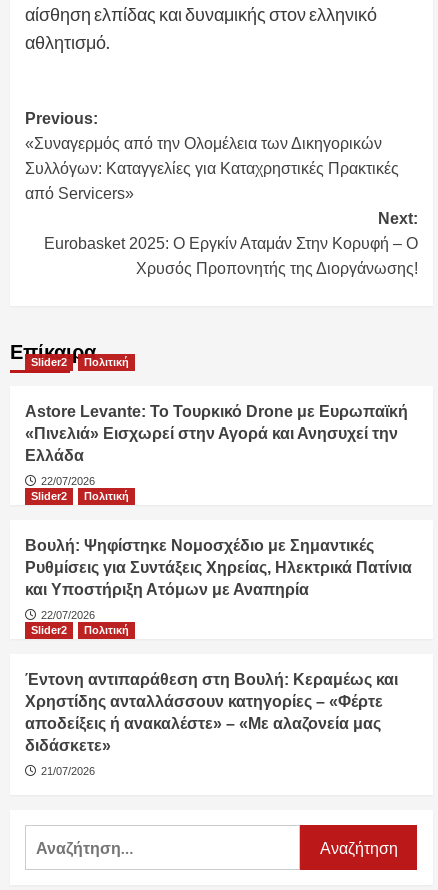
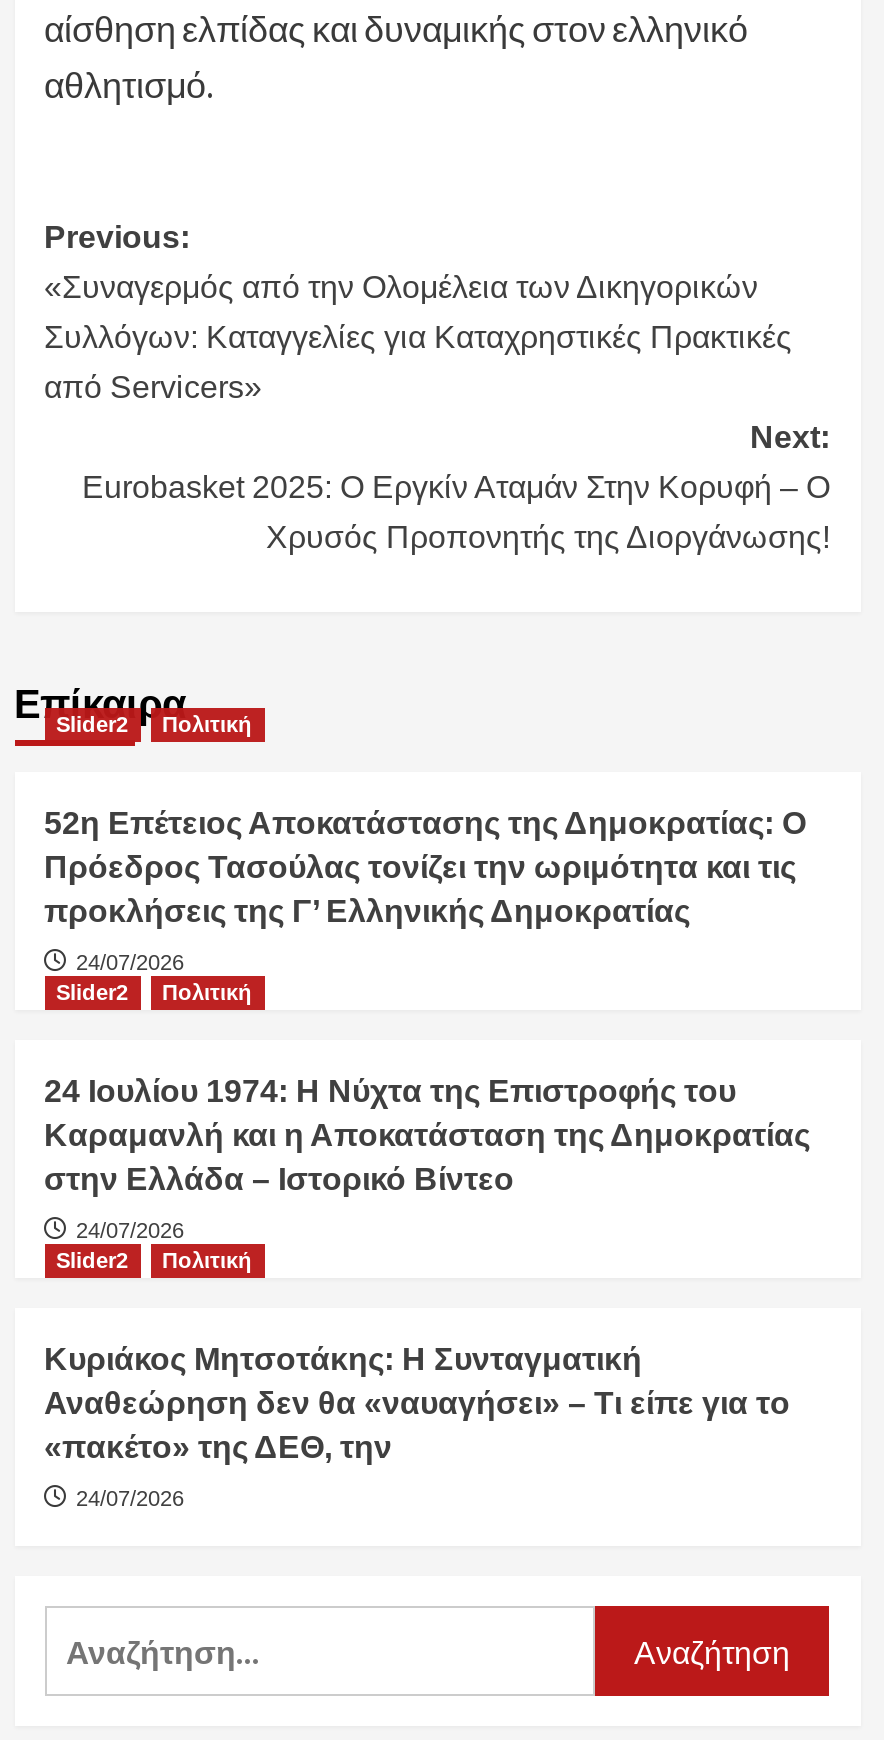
- Astore Levante: Το Τουρκικό Drone με Ευρωπαϊκή
- «Πινελιά» Εισχωρεί στην Αγορά και Ανησυχεί την
- Ελλάδα
+ 52η Επέτειος Αποκατάστασης της Δημοκρατίας: Ο
+ Πρόεδρος Τασούλας τονίζει την ωριμότητα και τις
+ προκλήσεις της Γ’ Ελληνικής Δημοκρατίας

- 22/07/2026
+ 24/07/2026

- Βουλή: Ψηφίστηκε Νομοσχέδιο με Σημαντικές
- Ρυθμίσεις για Συντάξεις Χηρείας, Ηλεκτρικά Πατίνια
- και Υποστήριξη Ατόμων με Αναπηρία
+ 24 Ιουλίου 1974: Η Νύχτα της Επιστροφής του
+ Καραμανλή και η Αποκατάσταση της Δημοκρατίας
+ στην Ελλάδα – Ιστορικό Βίντεο

- 22/07/2026
+ 24/07/2026

- Έντονη αντιπαράθεση στη Βουλή: Κεραμέως και
- Χρηστίδης ανταλλάσσουν κατηγορίες – «Φέρτε
- αποδείξεις ή ανακαλέστε» – «Με αλαζονεία μας
- διδάσκετε»
+ Κυριάκος Μητσοτάκης: Η Συνταγματική
+ Αναθεώρηση δεν θα «ναυαγήσει» – Τι είπε για το
+ «πακέτο» της ΔΕΘ, την

- 21/07/2026
+ 24/07/2026
